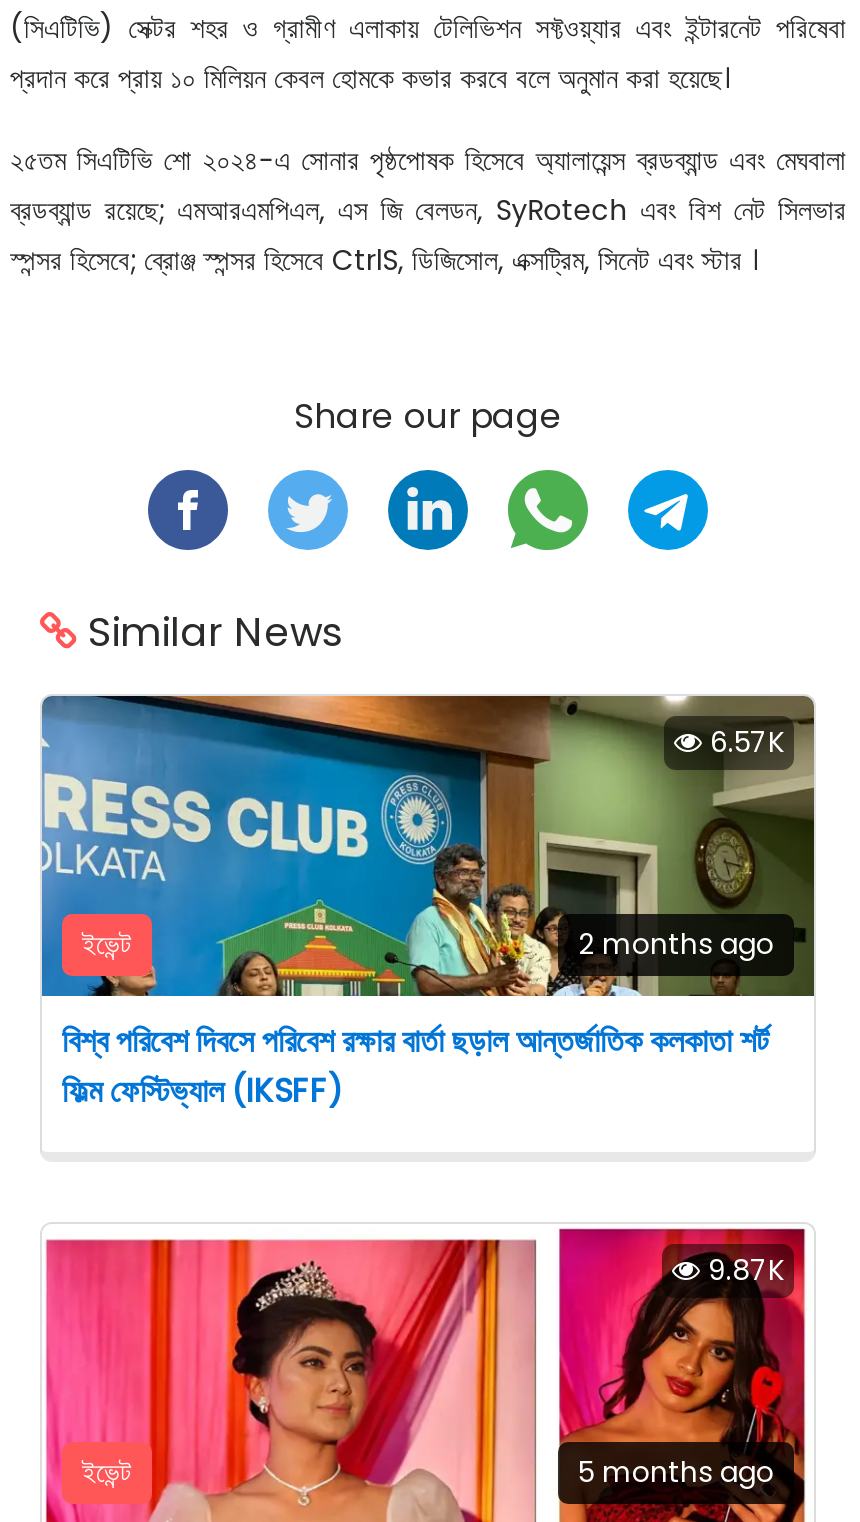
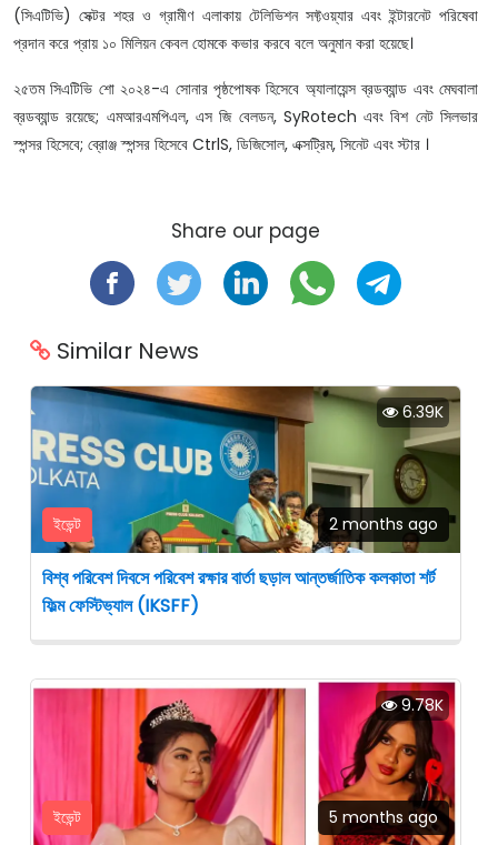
- 6.57K
+ 6.39K

- 9.87K
+ 9.78K
